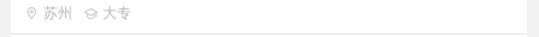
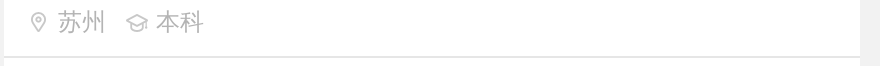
- 大专
+ 本科
